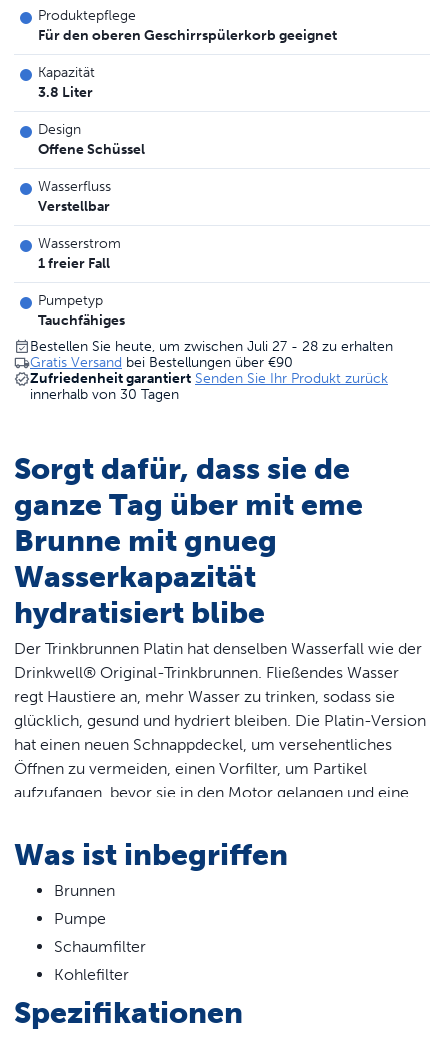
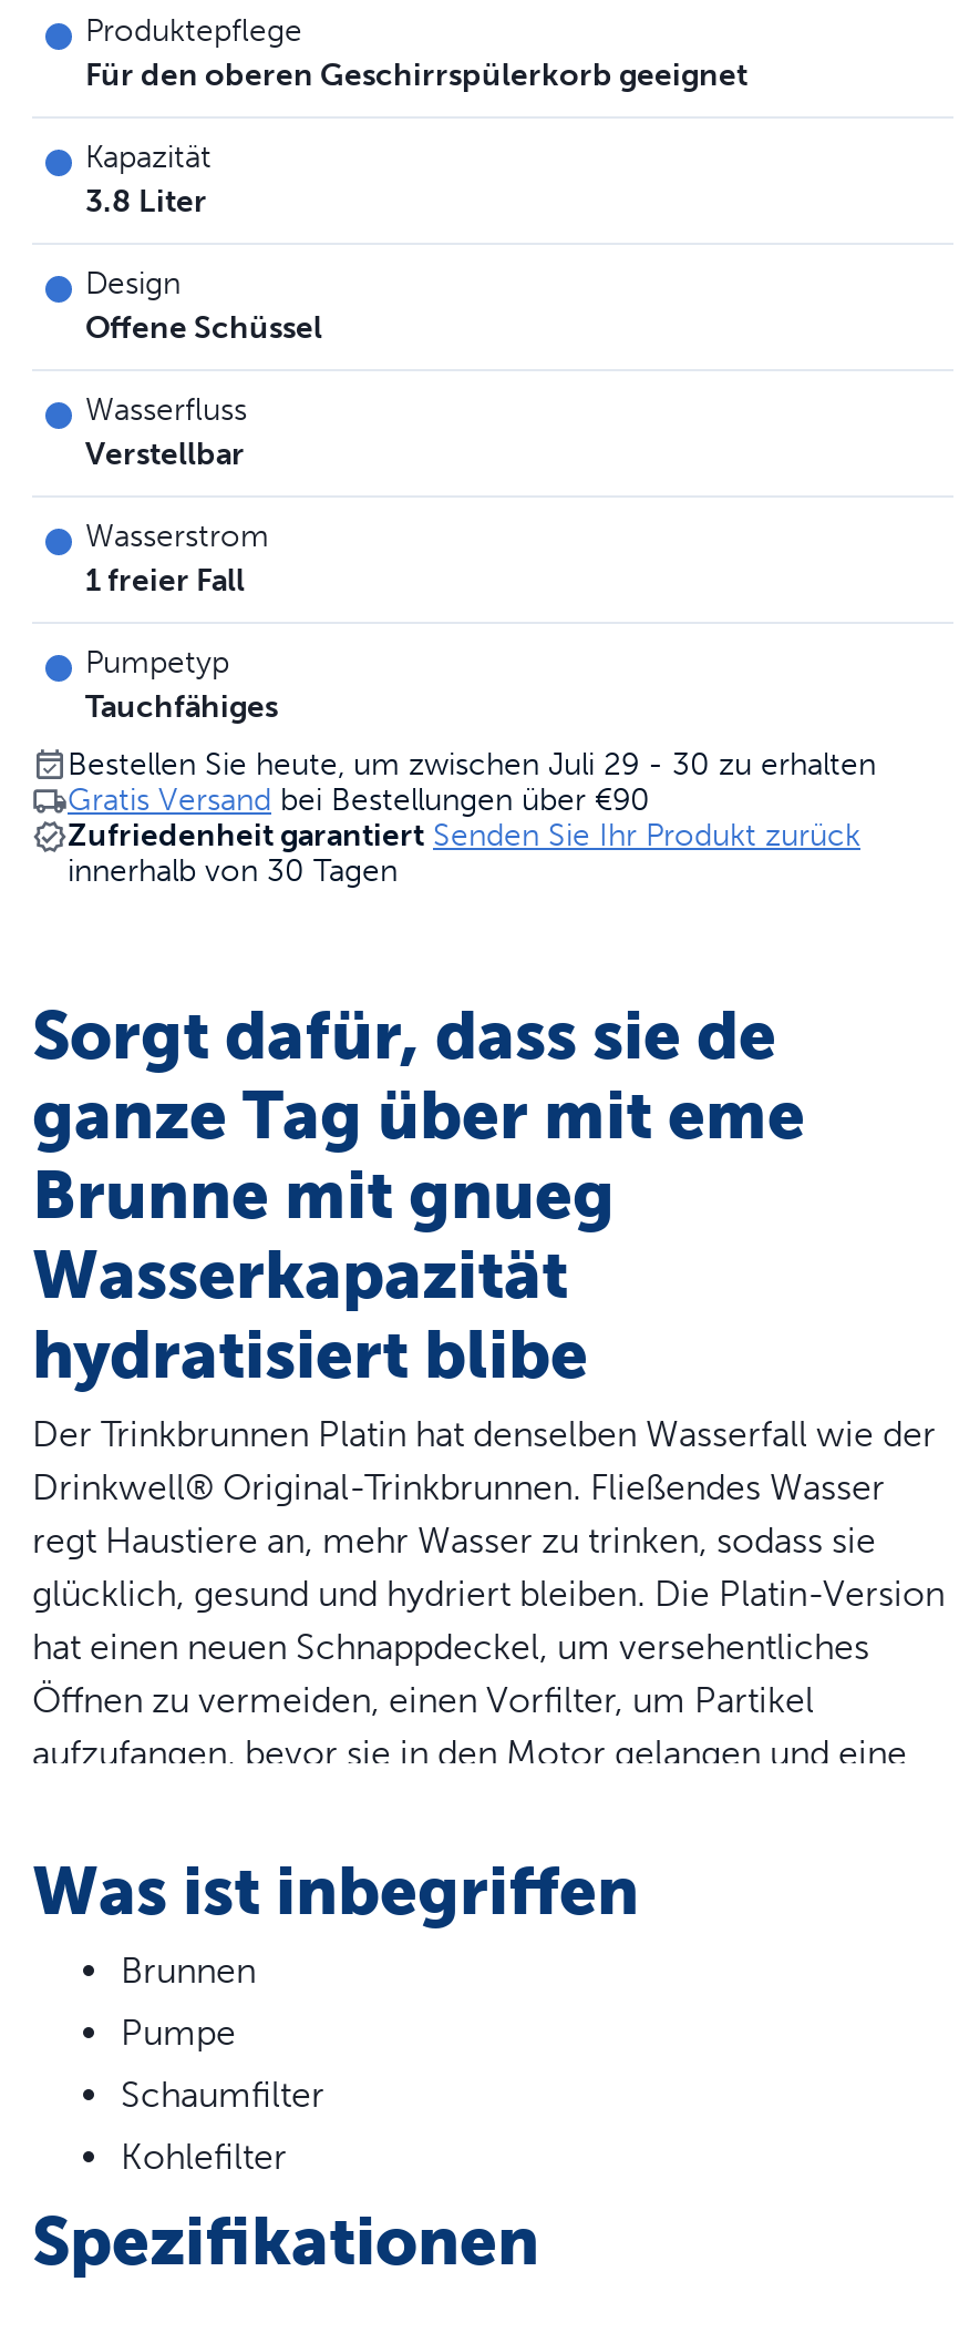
- Bestellen Sie heute, um zwischen Juli 27 - 28 zu erhalten
+ Bestellen Sie heute, um zwischen Juli 29 - 30 zu erhalten
